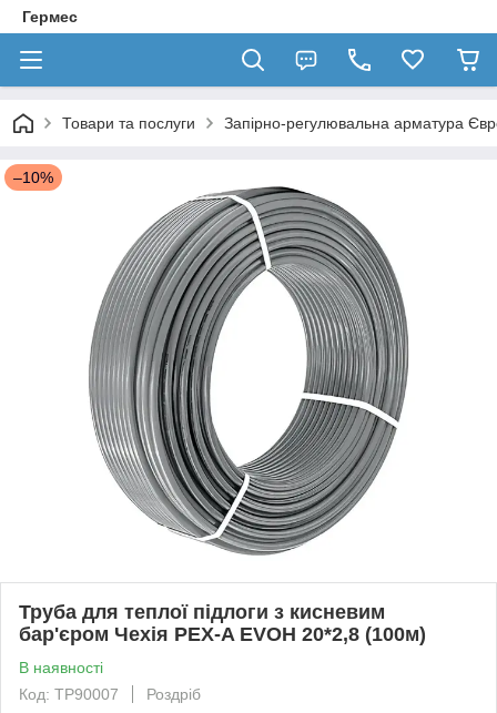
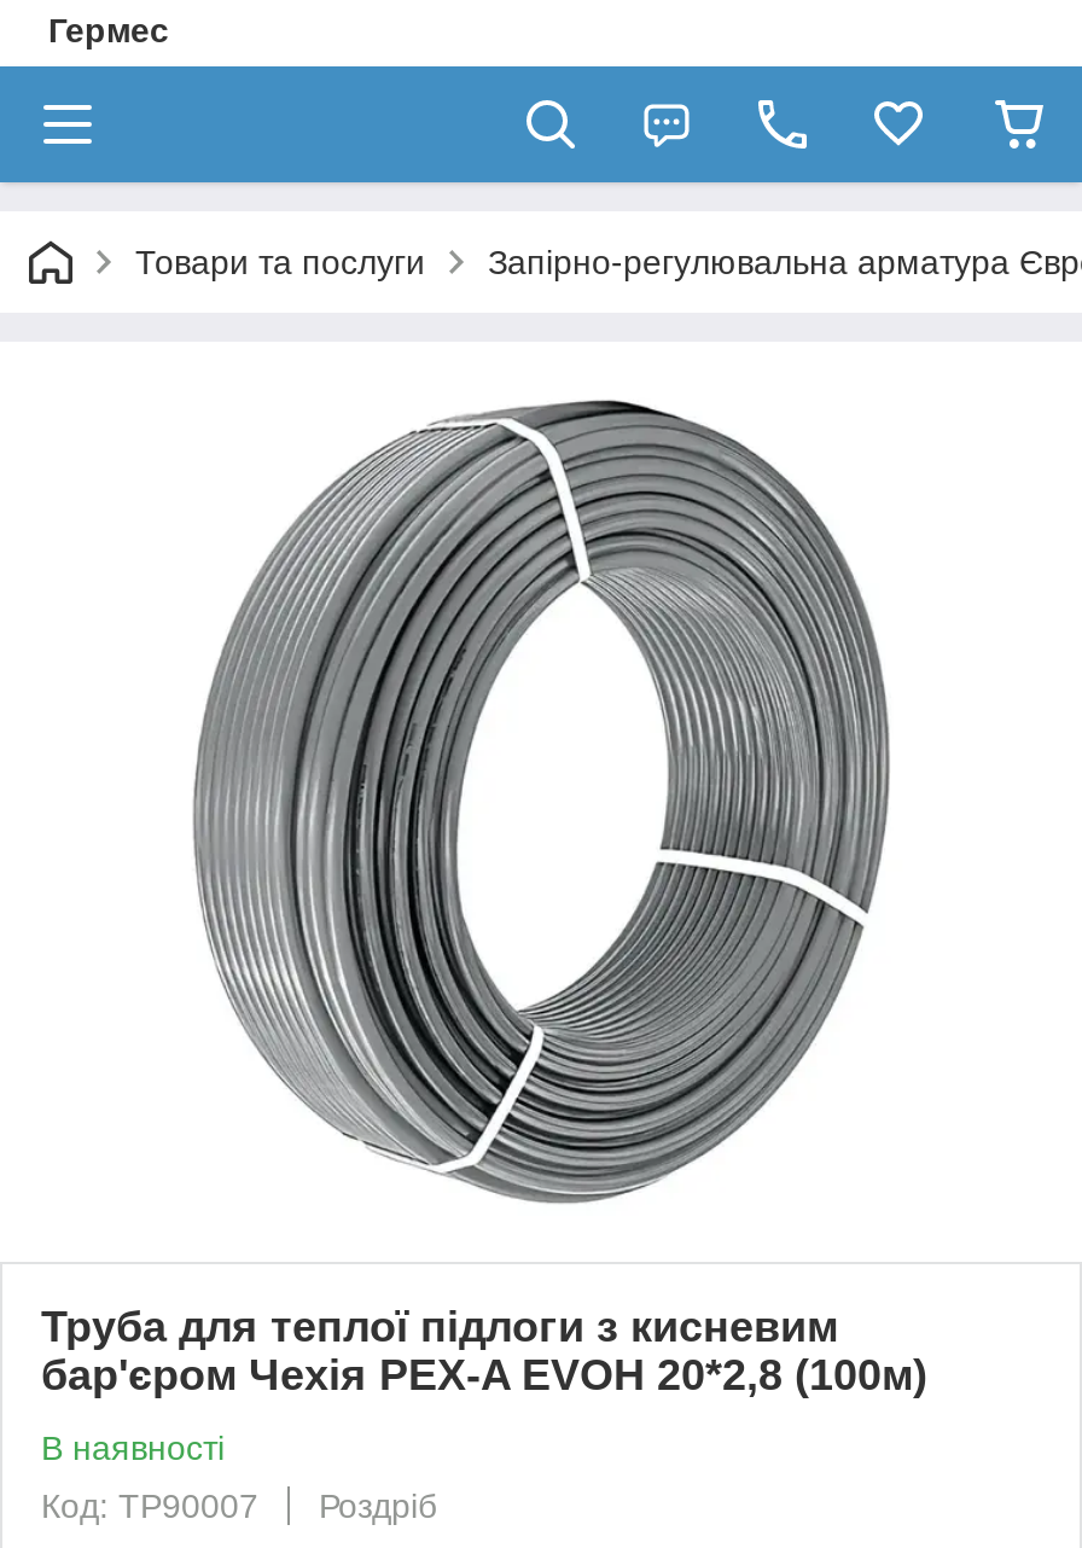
- –10%
